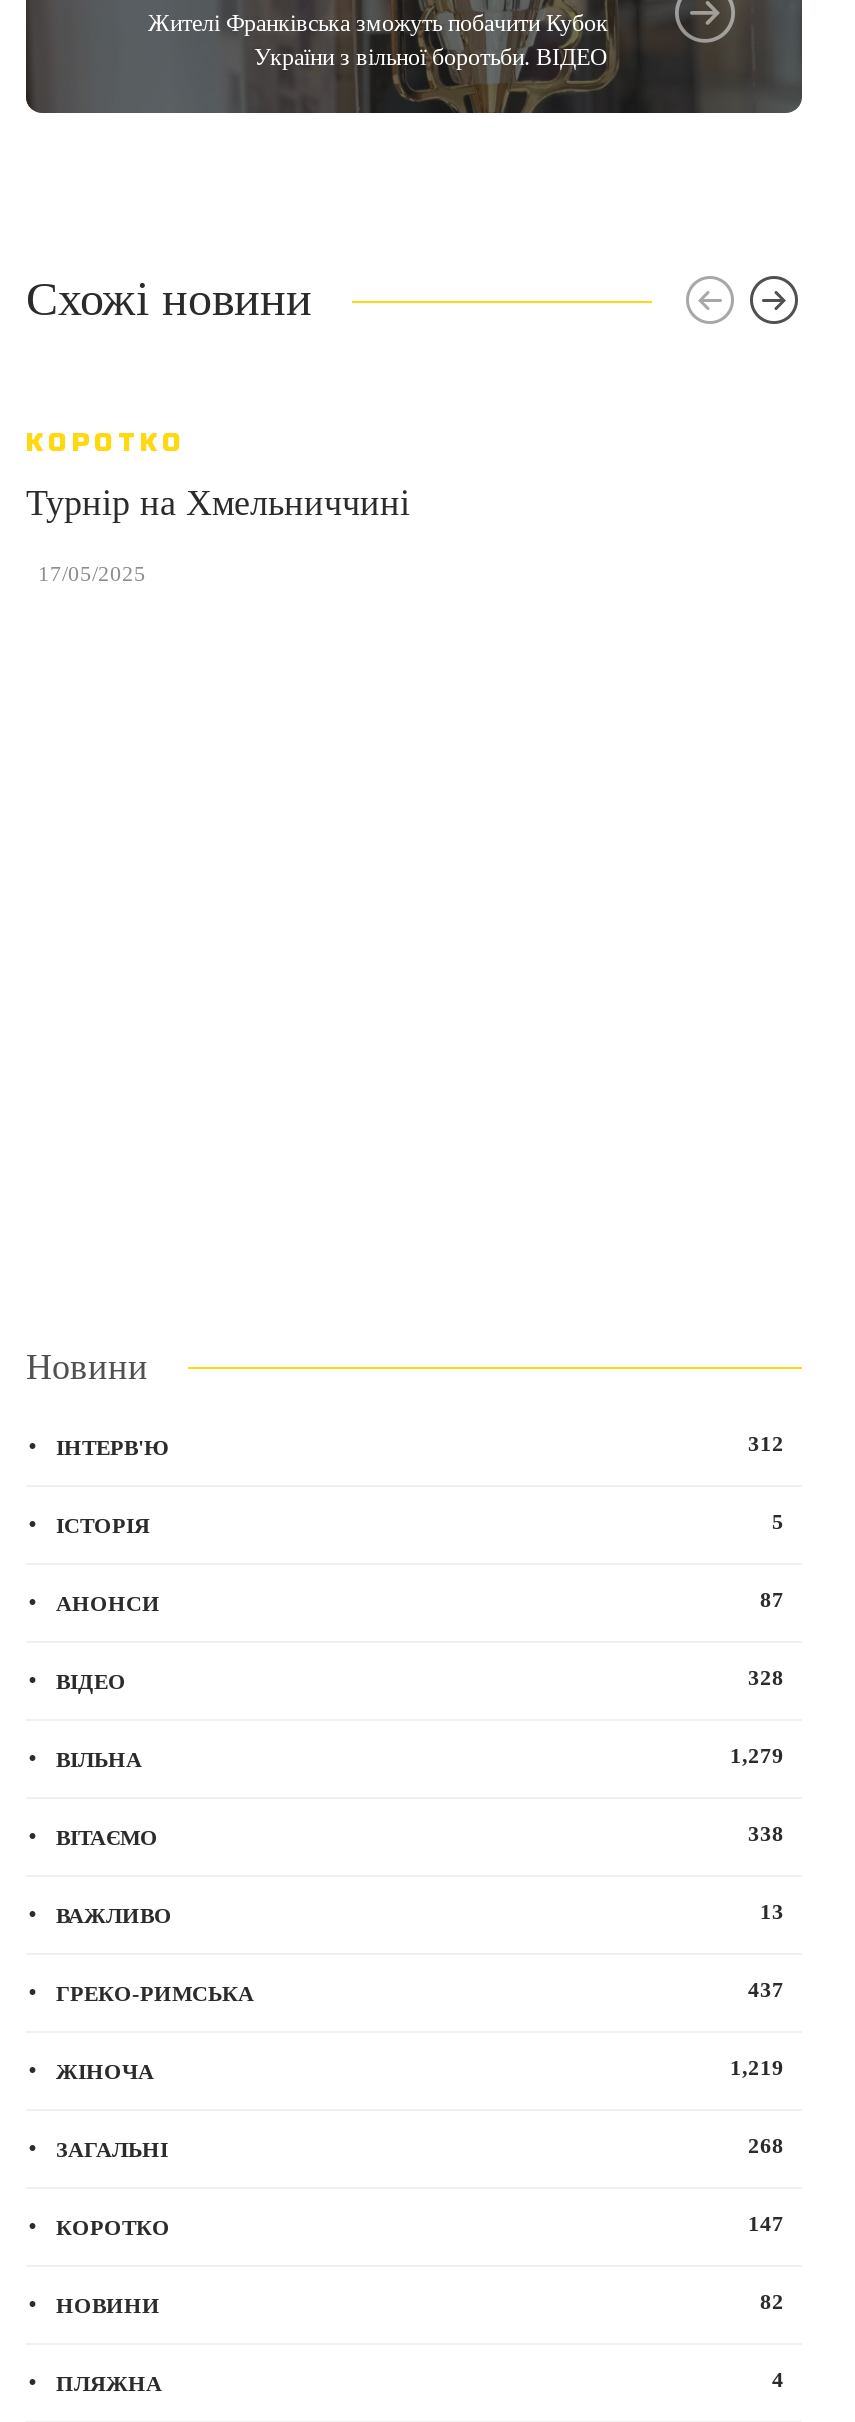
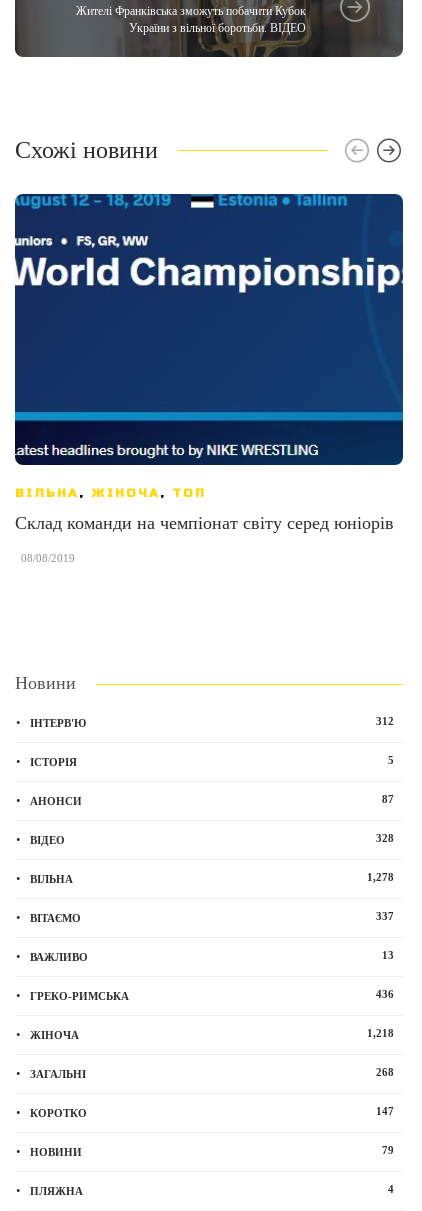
+ [image]

- КОРОТКО
+ ВІЛЬНА, ЖІНОЧА, ТОП

- Турнір на Хмельниччині
+ Склад команди на чемпіонат світу серед юніорів

- , 17/05/2025
+ , 08/08/2019

- 1,279
+ 1,278

- 338
+ 337

- 437
+ 436

- 1,219
+ 1,218

- 82
+ 79
